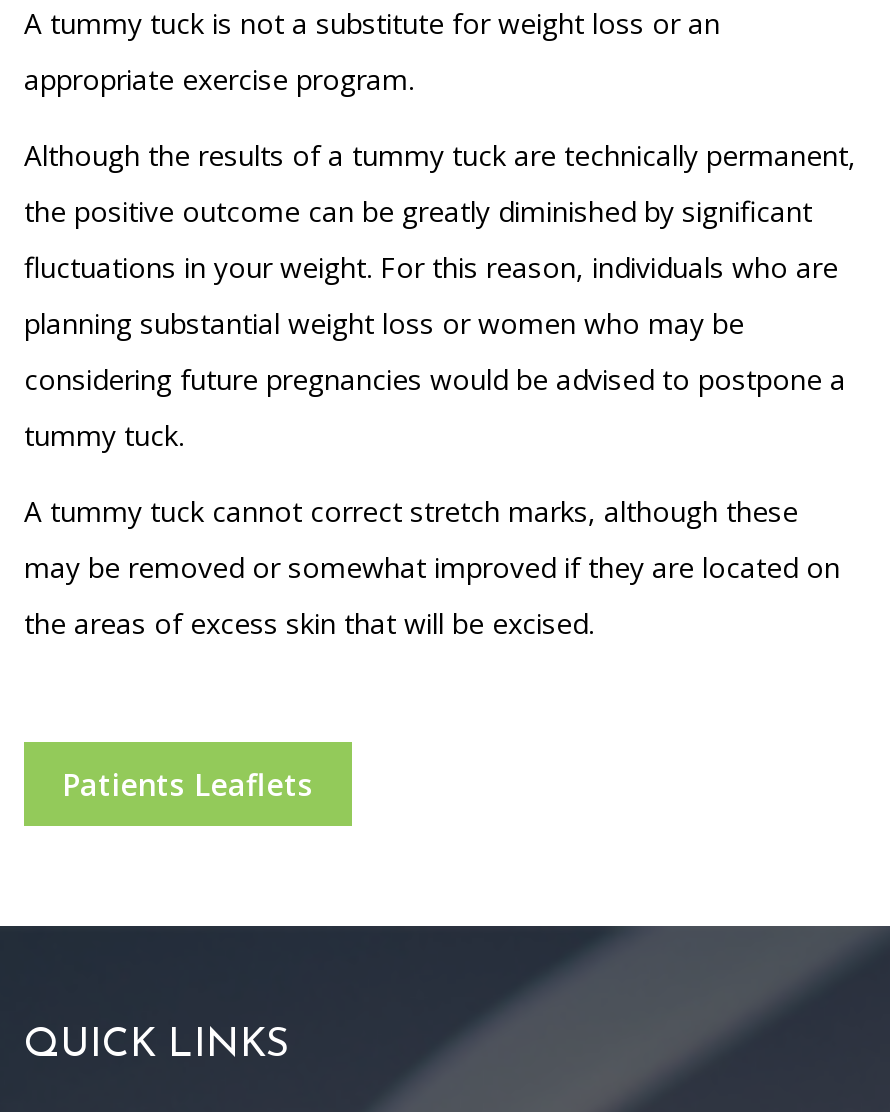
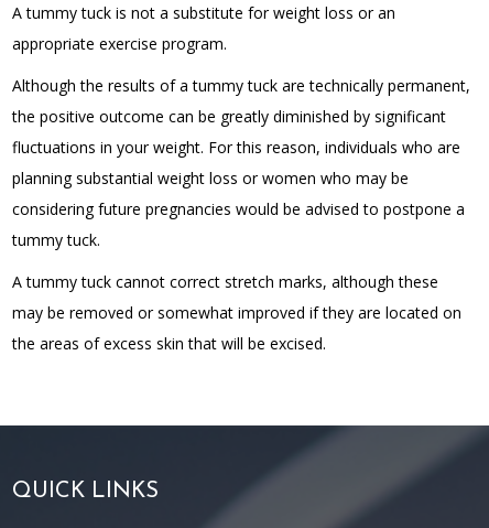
- Patients Leaflets
